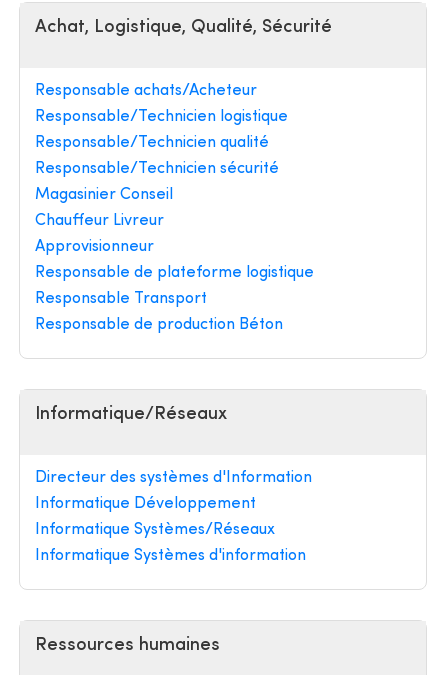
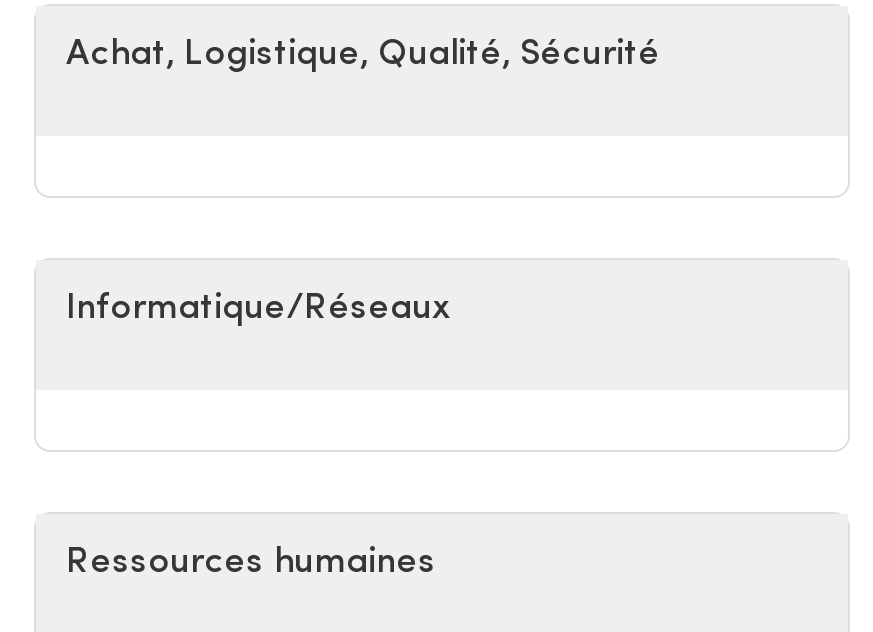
- Responsable achats/Acheteur
- Responsable/Technicien logistique
- Responsable/Technicien qualité
- Responsable/Technicien sécurité
- Magasinier Conseil
- Chauffeur Livreur
- Approvisionneur
- Responsable de plateforme logistique
- Responsable Transport
- Responsable de production Béton

- Directeur des systèmes d'Information
- Informatique Développement
- Informatique Systèmes/Réseaux
- Informatique Systèmes d'information
